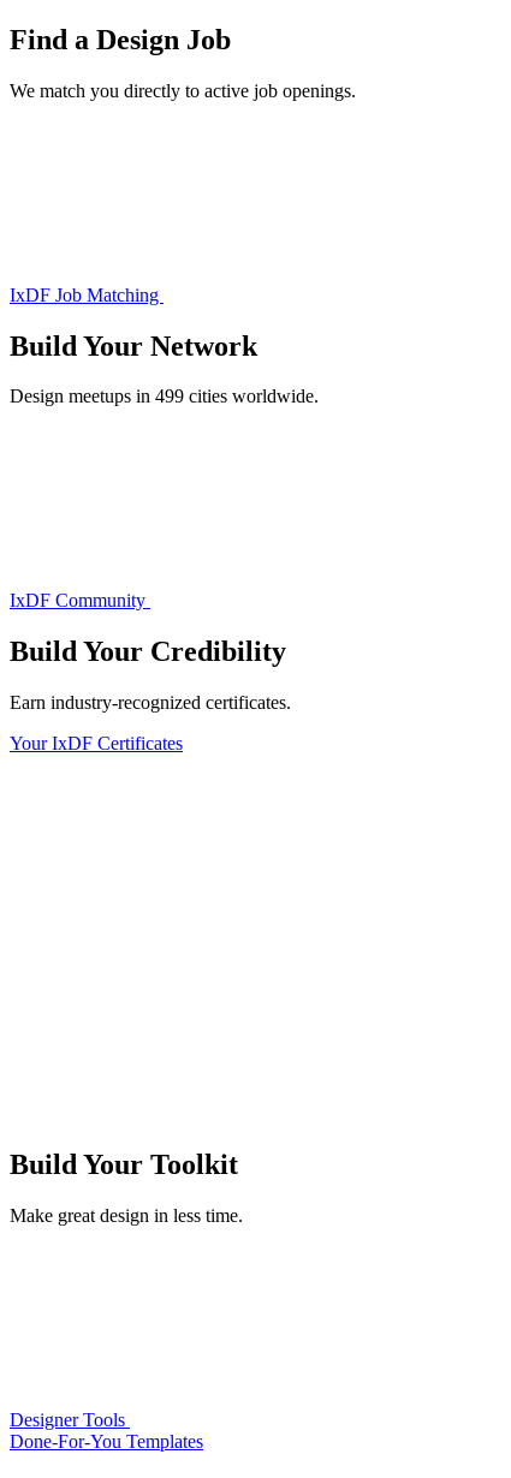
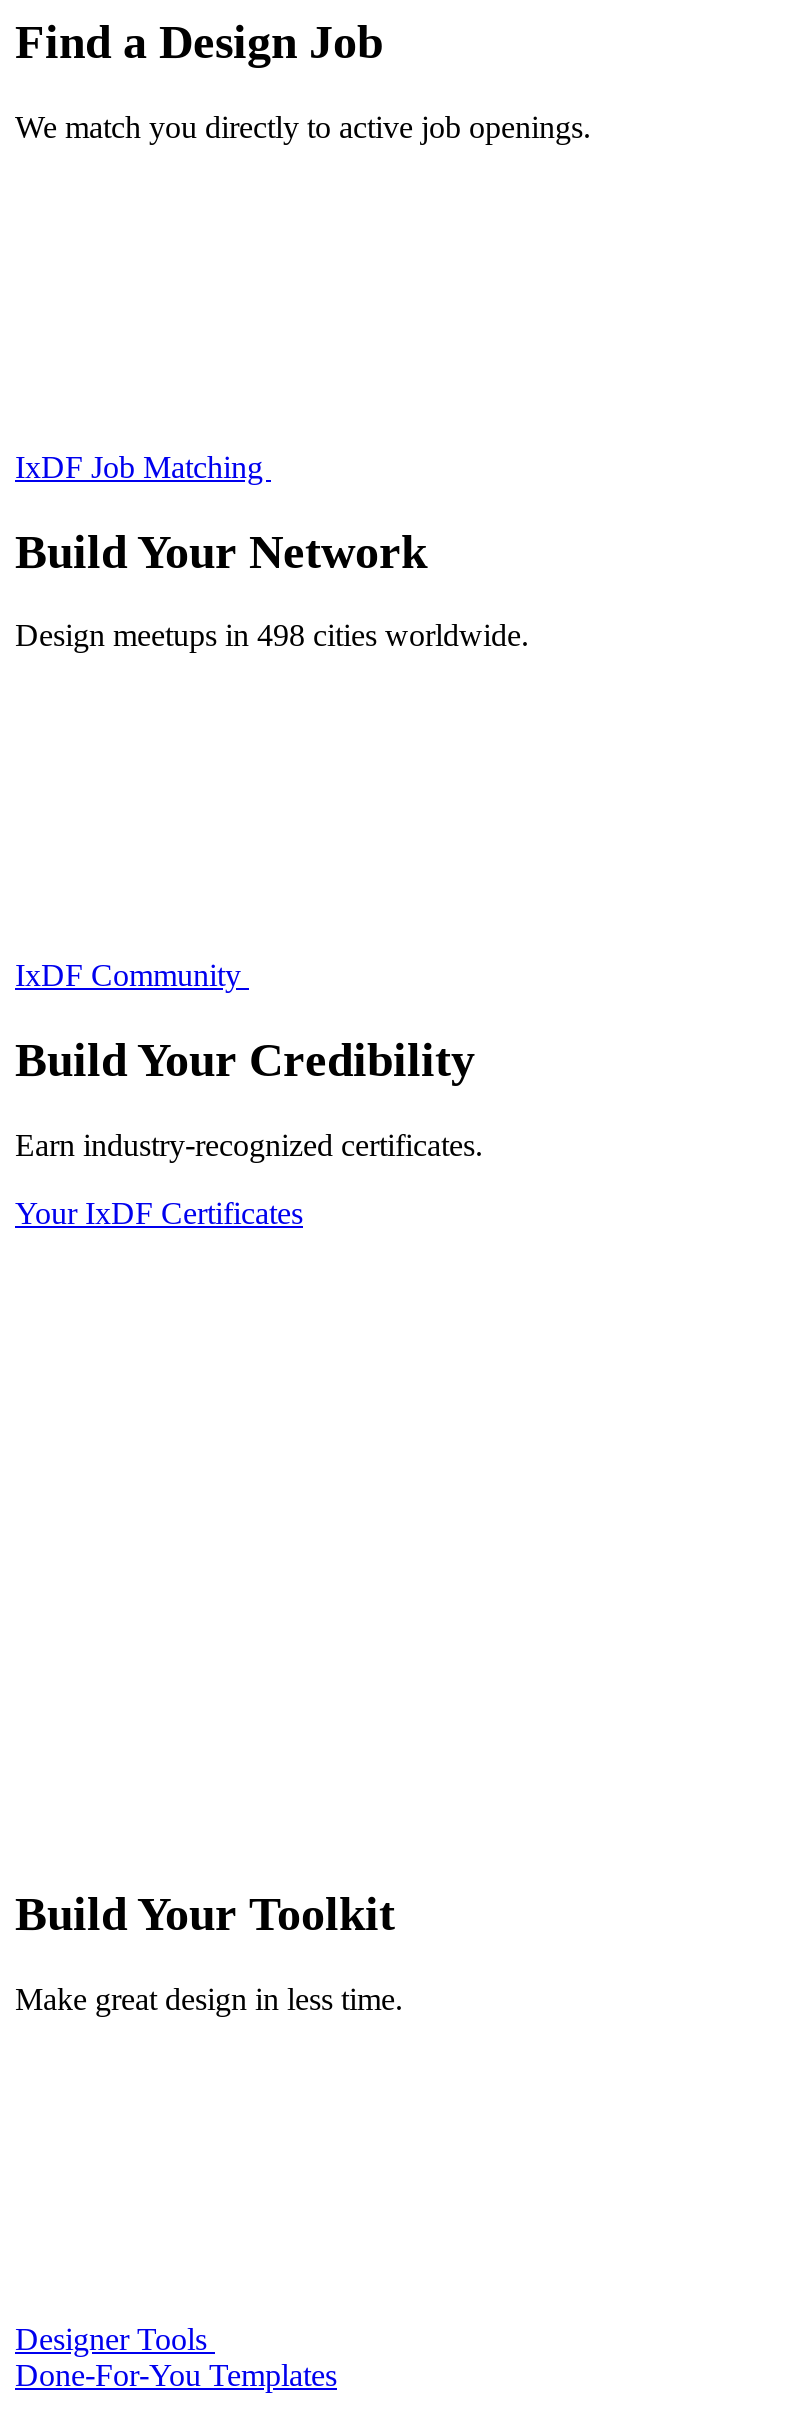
- Design meetups in 499 cities worldwide.
+ Design meetups in 498 cities worldwide.
